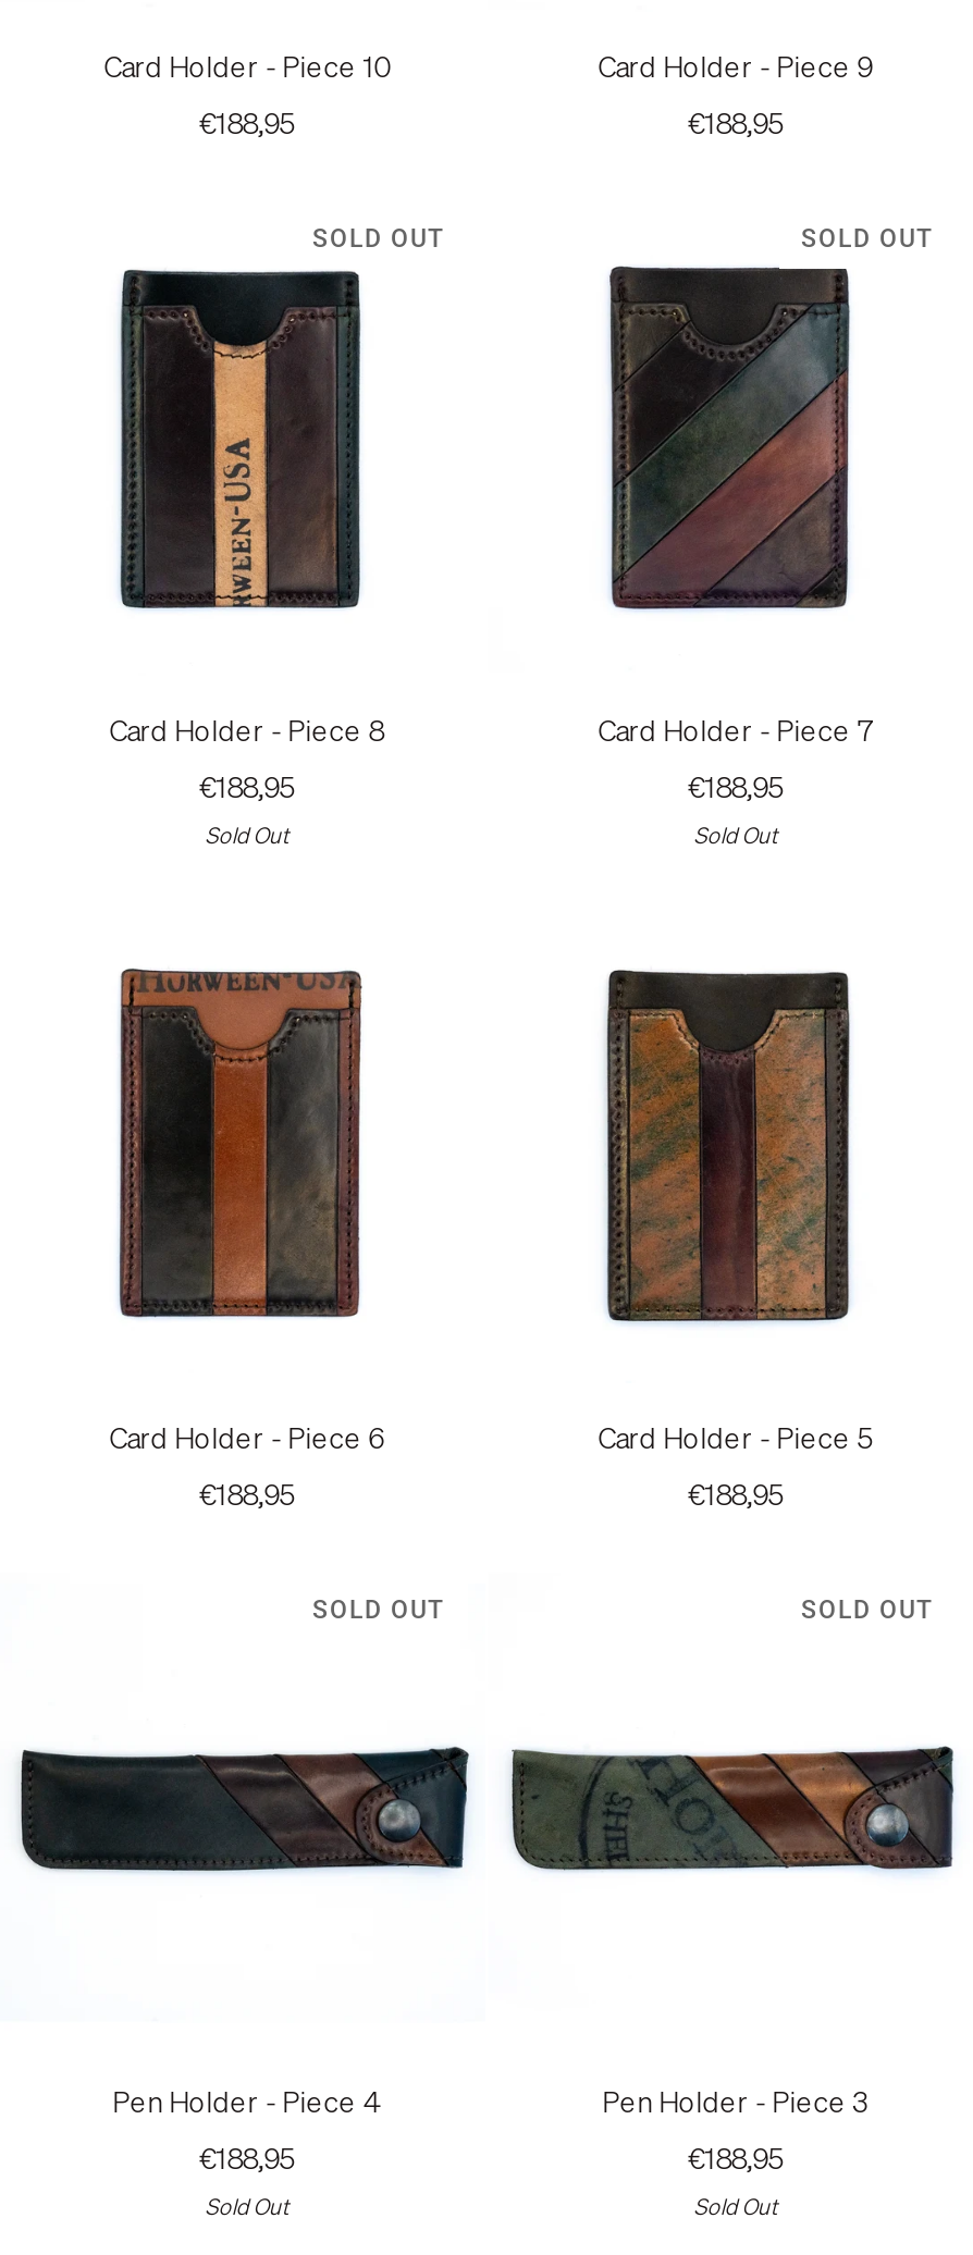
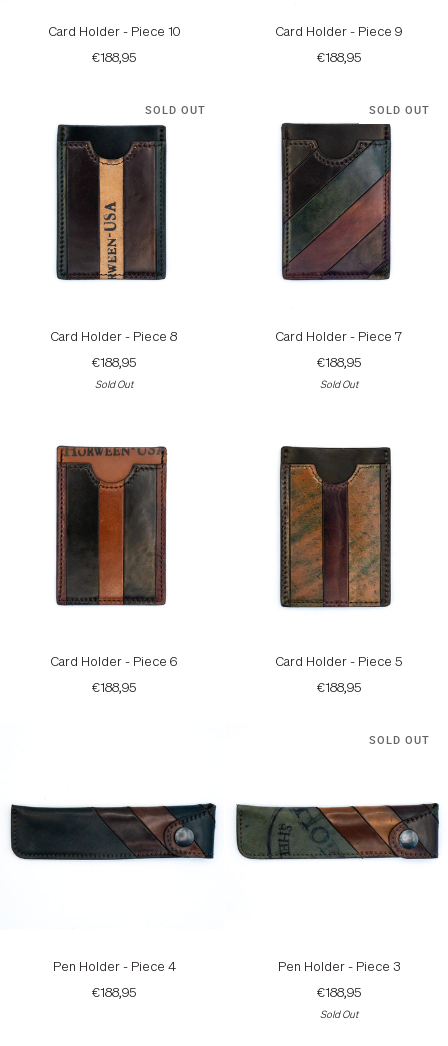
- SOLD OUT

- Sold Out
